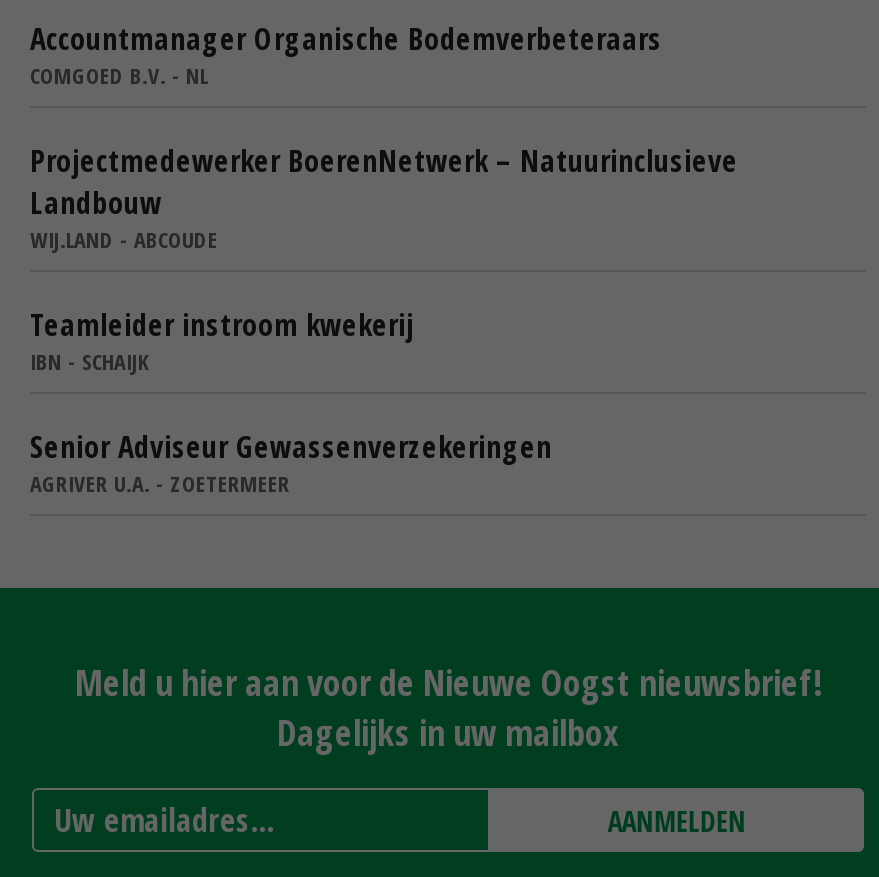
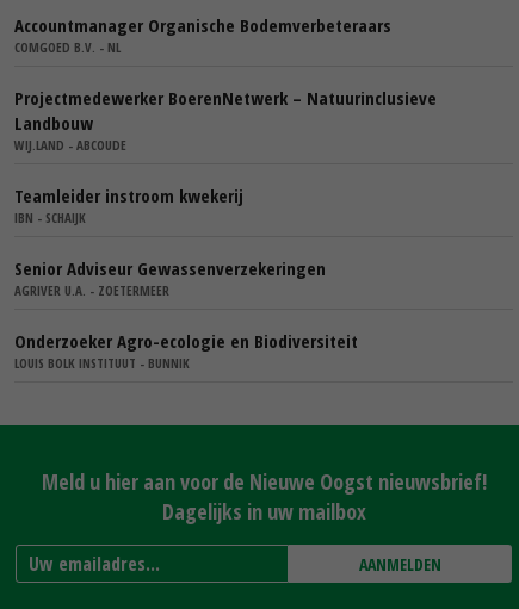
+ Onderzoeker Agro-ecologie en Biodiversiteit
+ LOUIS BOLK INSTITUUT - BUNNIK
